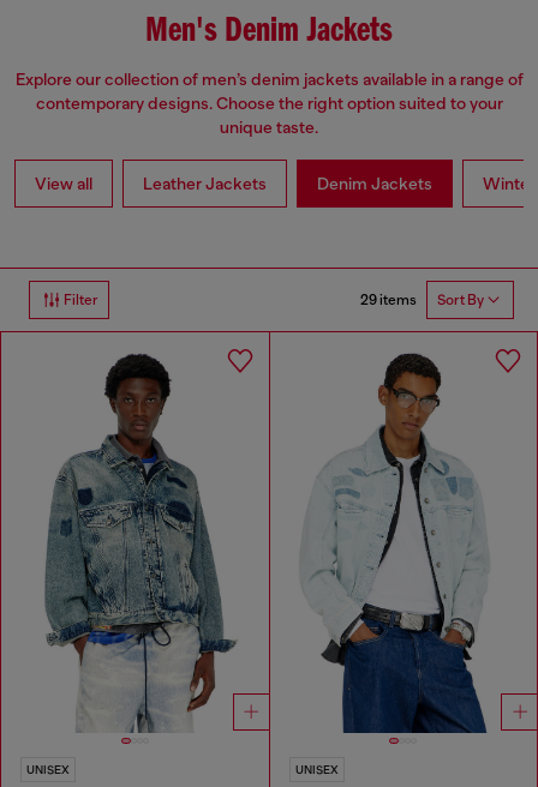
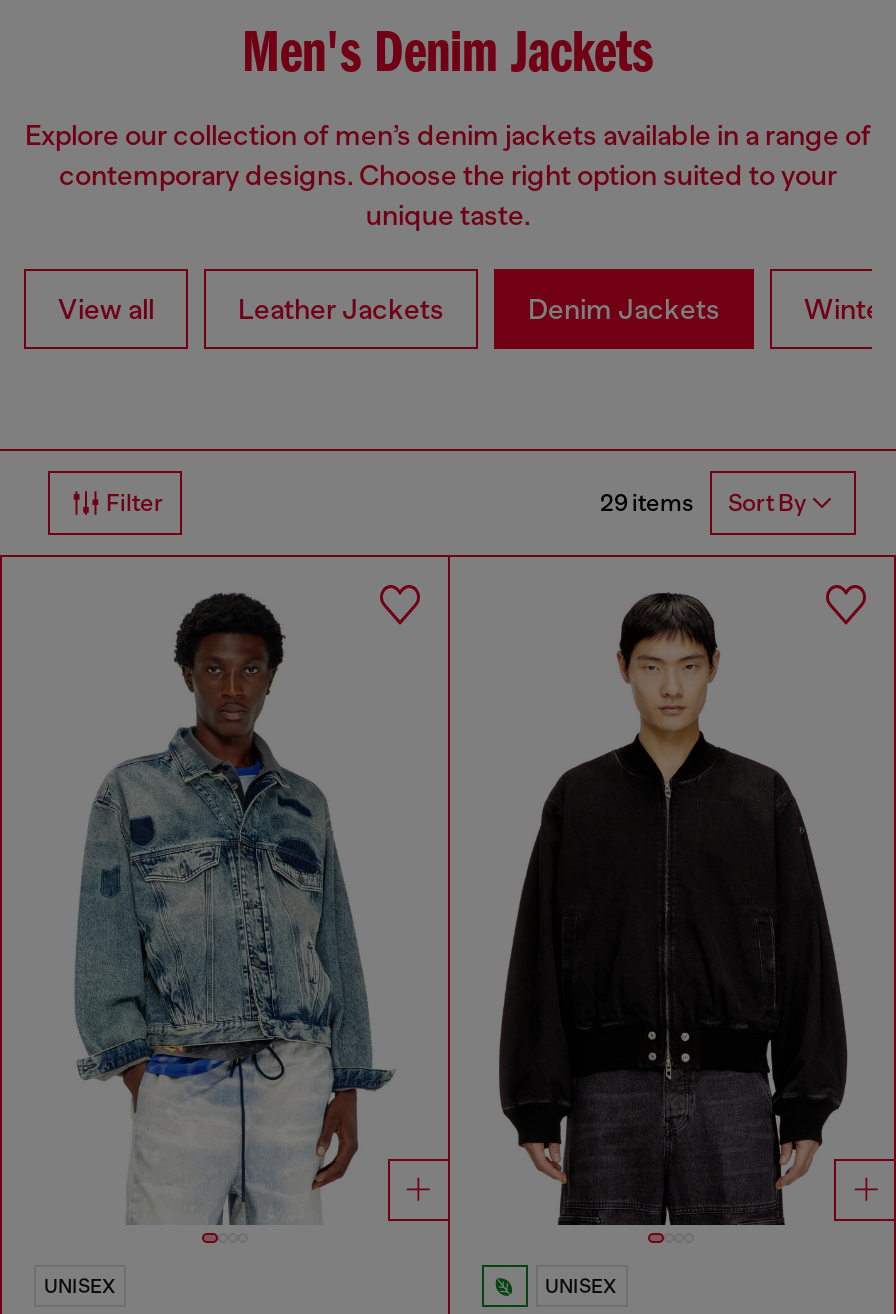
- [image]
+ [image]
